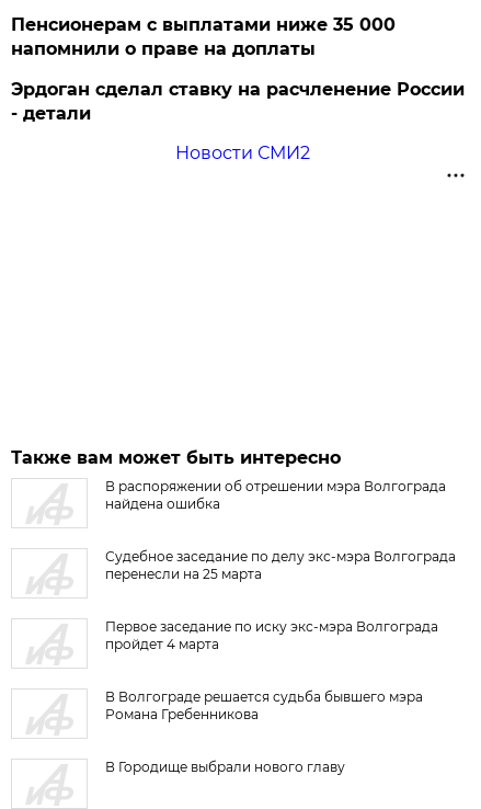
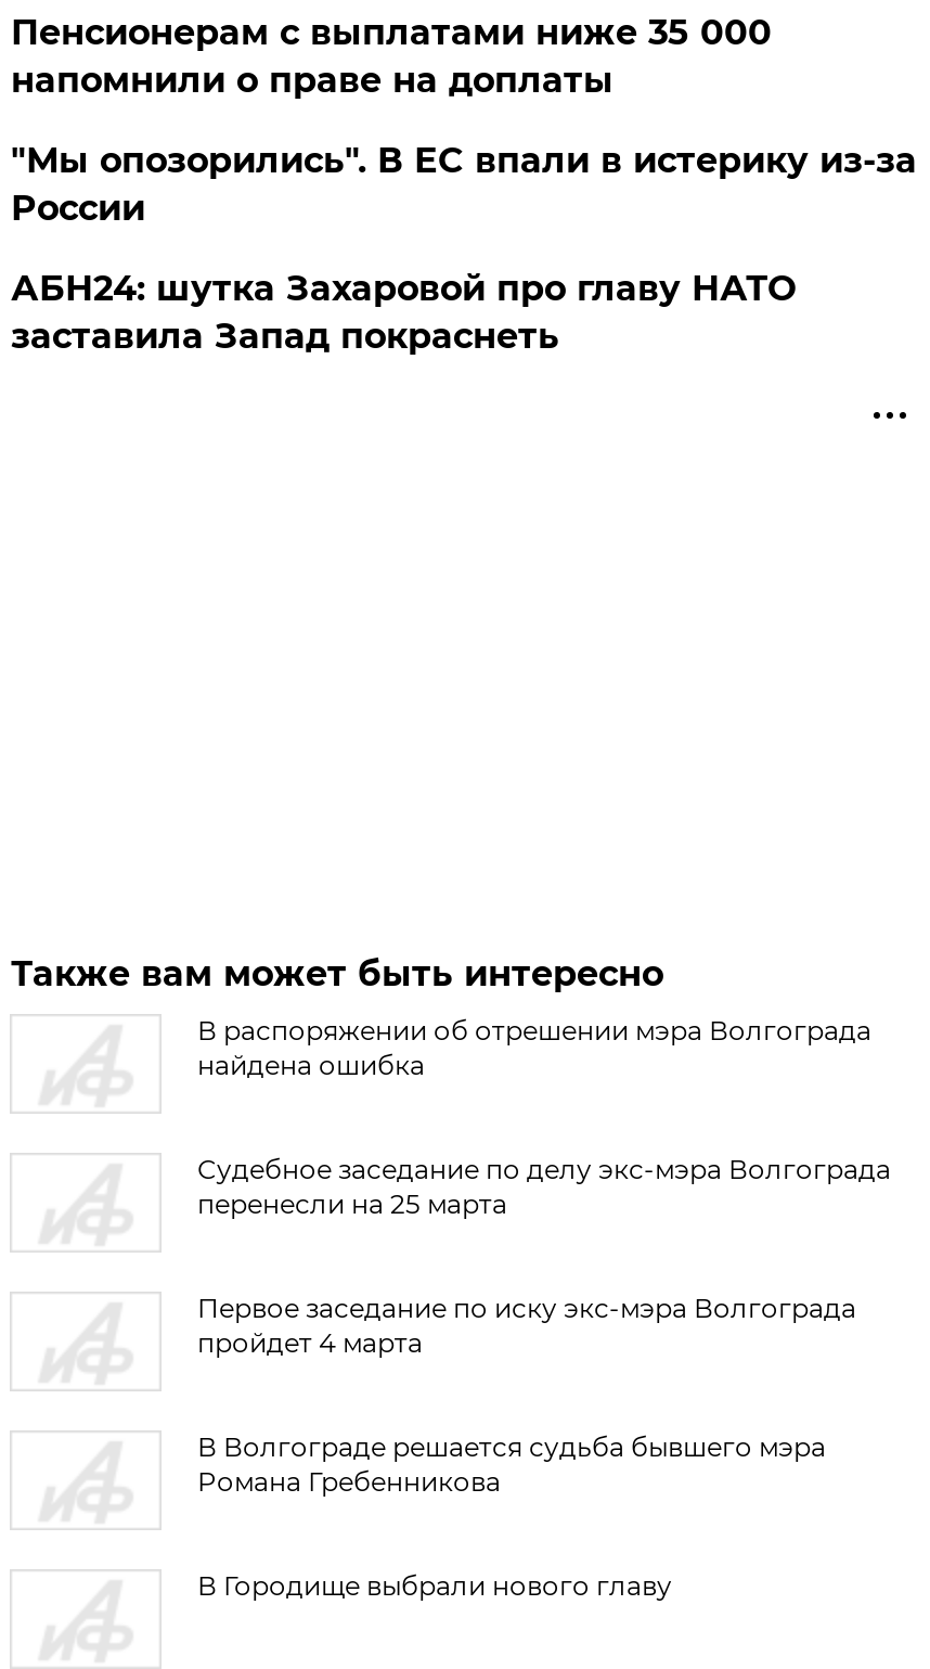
- Эрдоган сделал ставку на расчленение России
- - детали
+ "Мы опозорились". В ЕС впали в истерику из-за
+ России

- Новости СМИ2
+ АБН24: шутка Захаровой про главу НАТО
+ заставила Запад покраснеть
